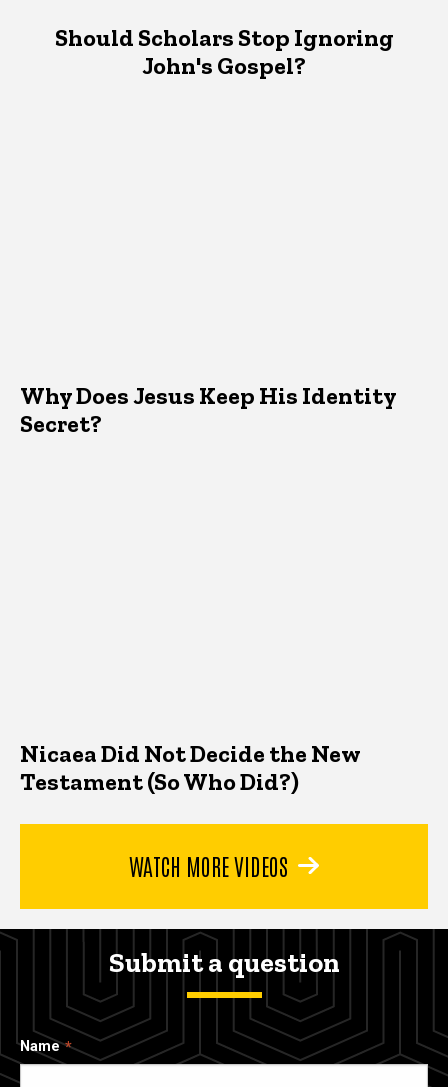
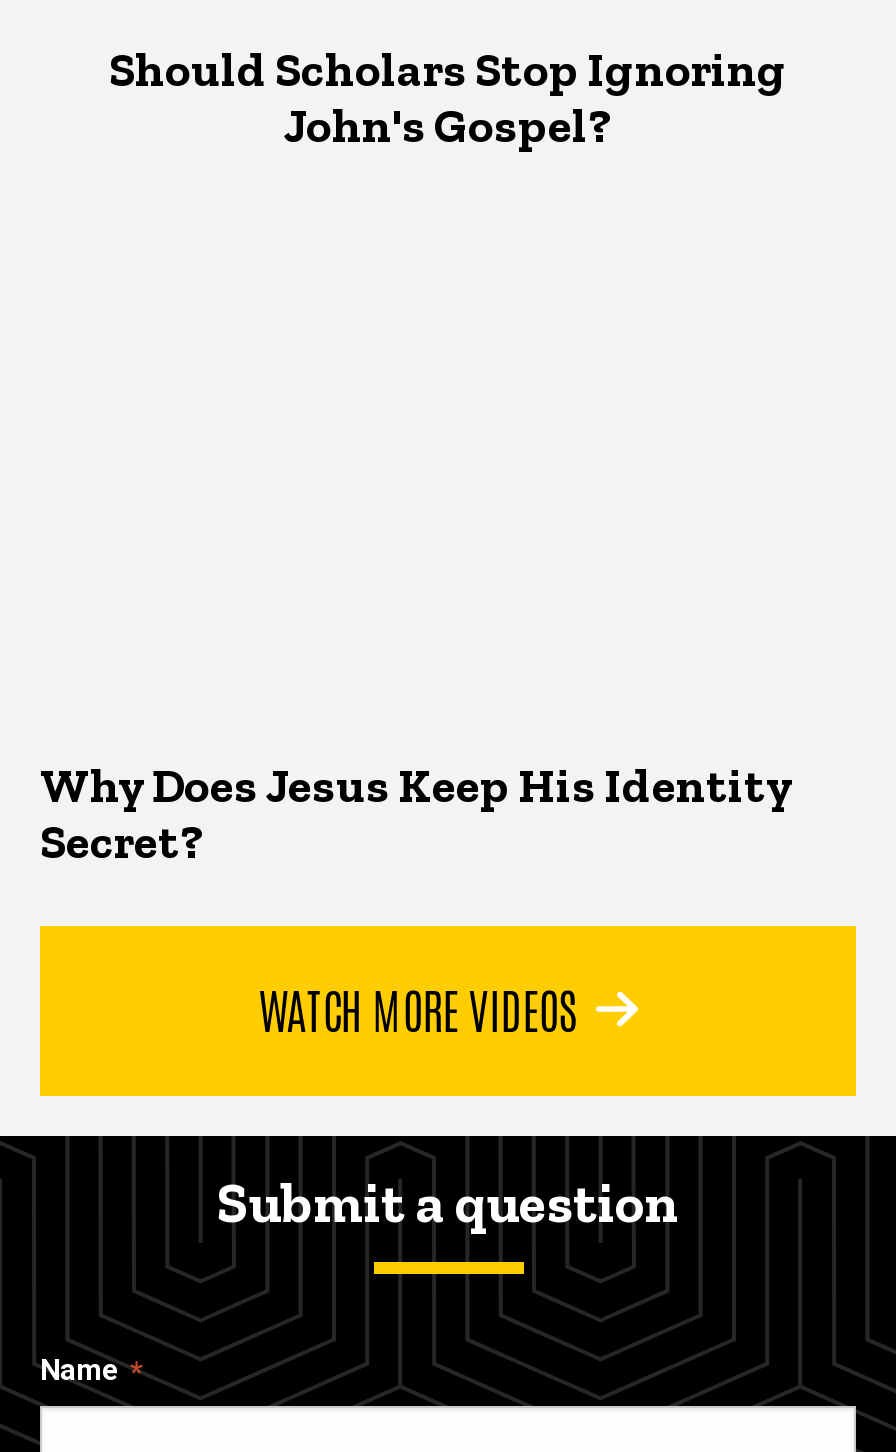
- Nicaea Did Not Decide the New
- Testament (So Who Did?)
